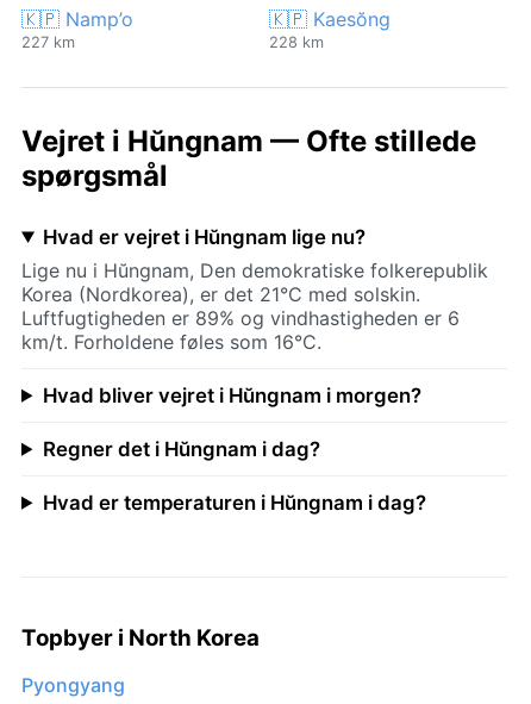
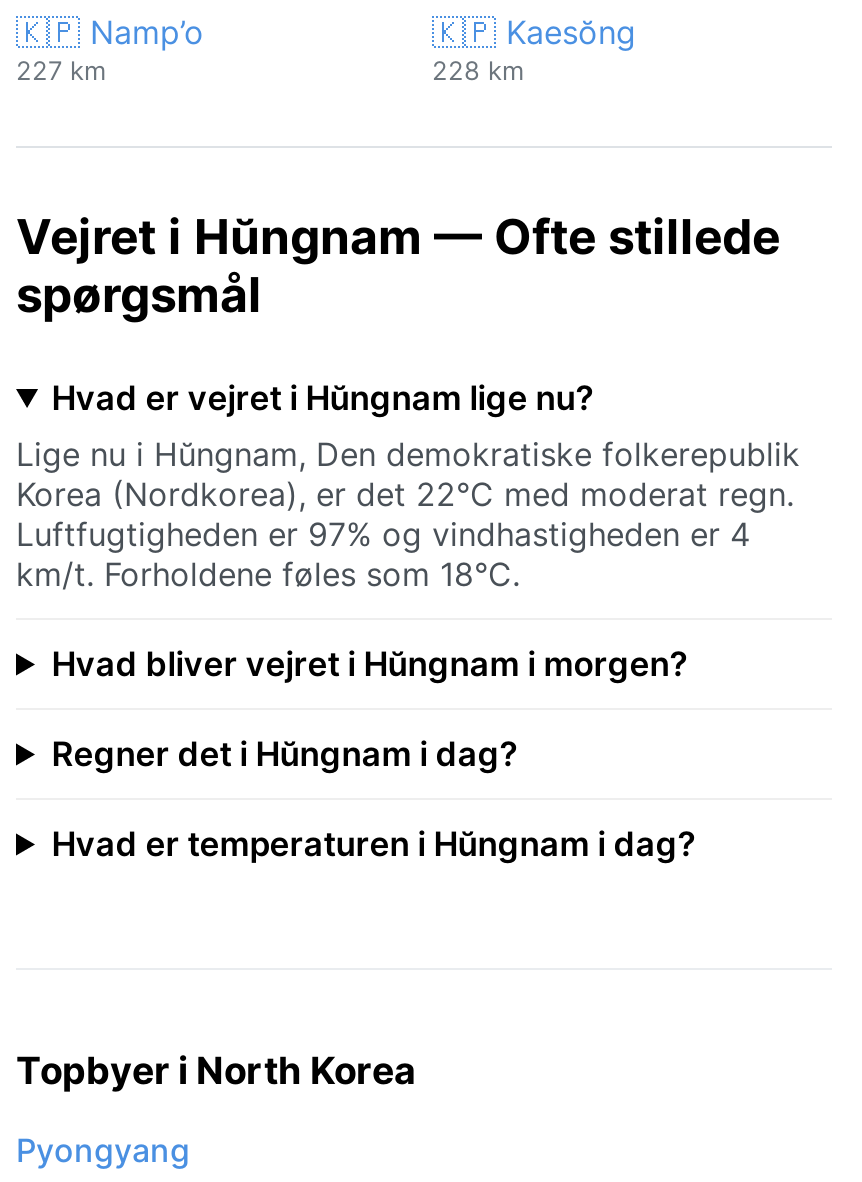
- Korea (Nordkorea), er det 21°C med solskin.
- Luftfugtigheden er 89% og vindhastigheden er 6
- km/t. Forholdene føles som 16°C.
+ Korea (Nordkorea), er det 22°C med moderat regn.
+ Luftfugtigheden er 97% og vindhastigheden er 4
+ km/t. Forholdene føles som 18°C.
